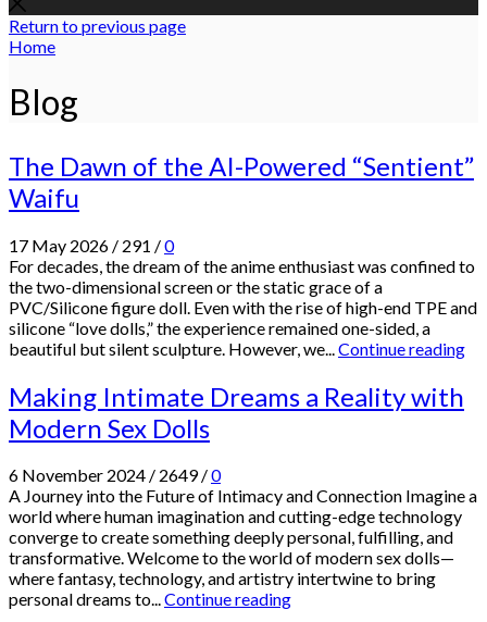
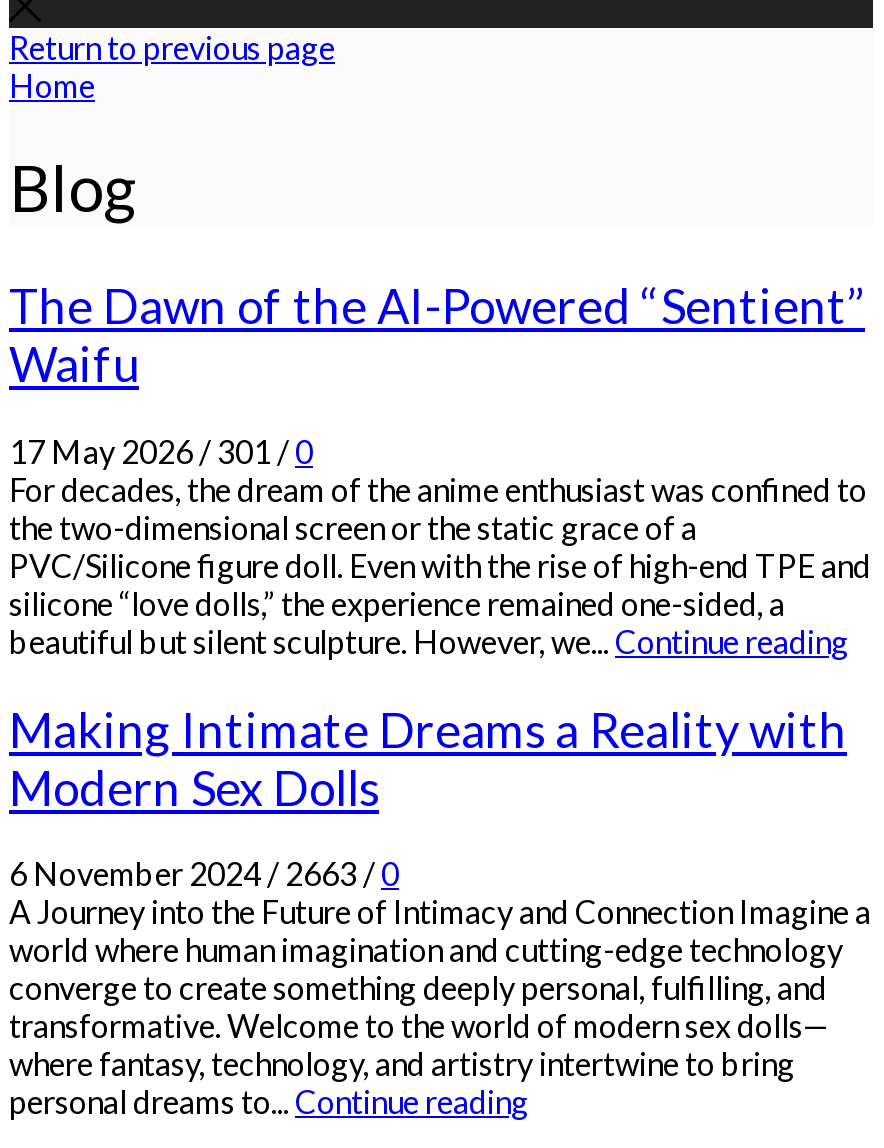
- 17 May 2026 / 291 / 0
+ 17 May 2026 / 301 / 0

- 6 November 2024 / 2649 / 0
+ 6 November 2024 / 2663 / 0
